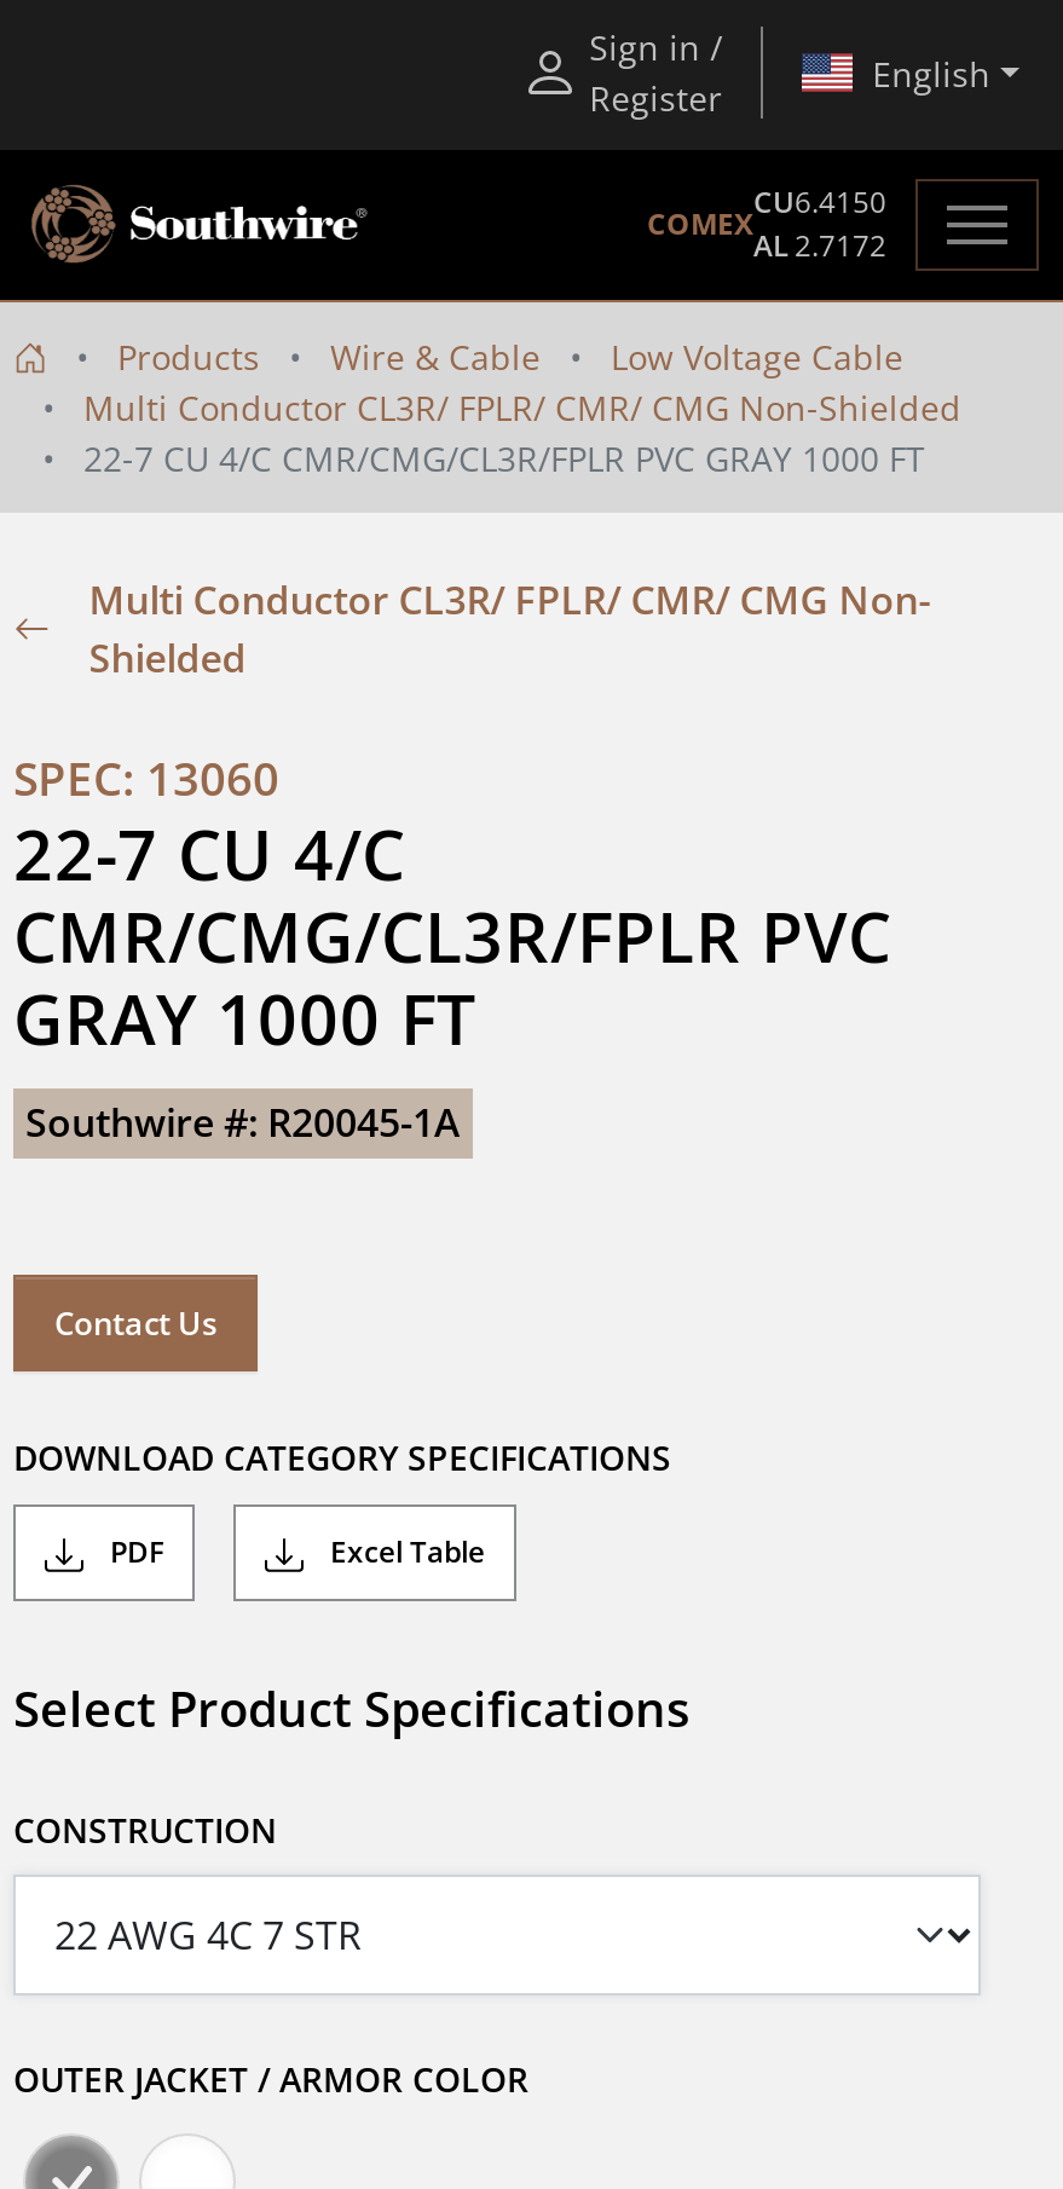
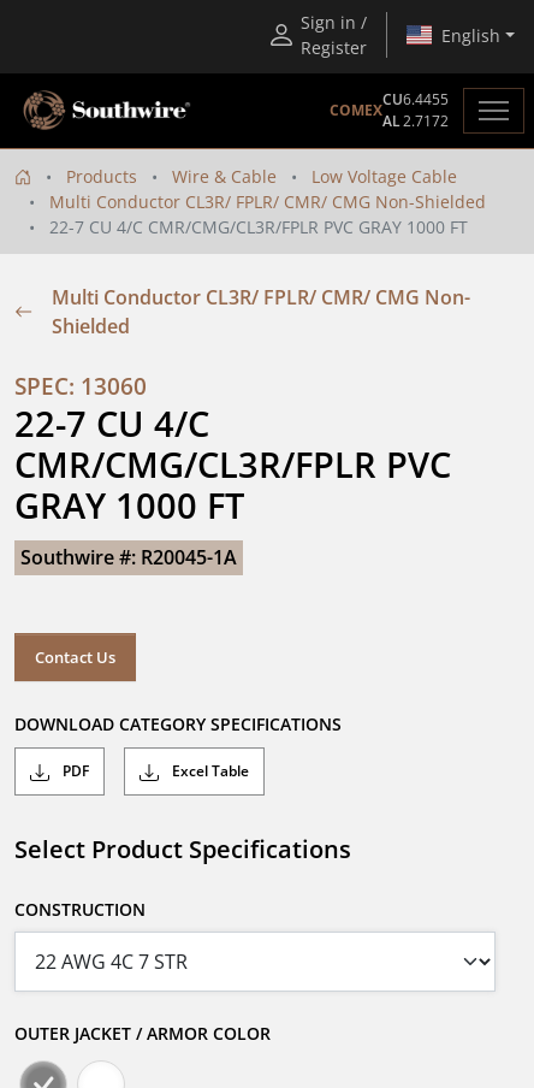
- CU6.4150
+ CU6.4455
